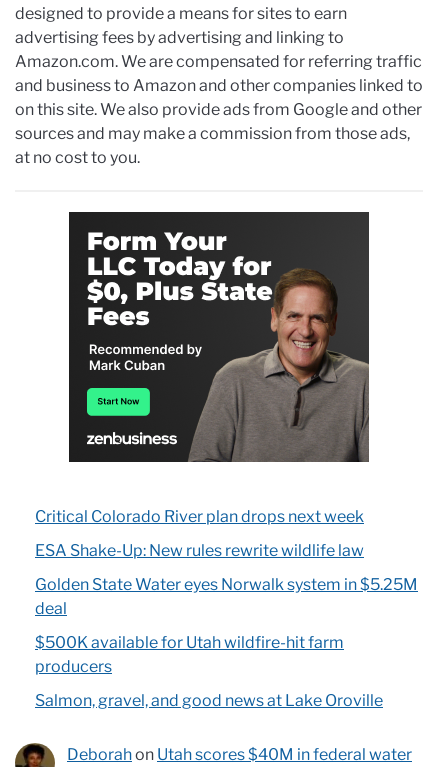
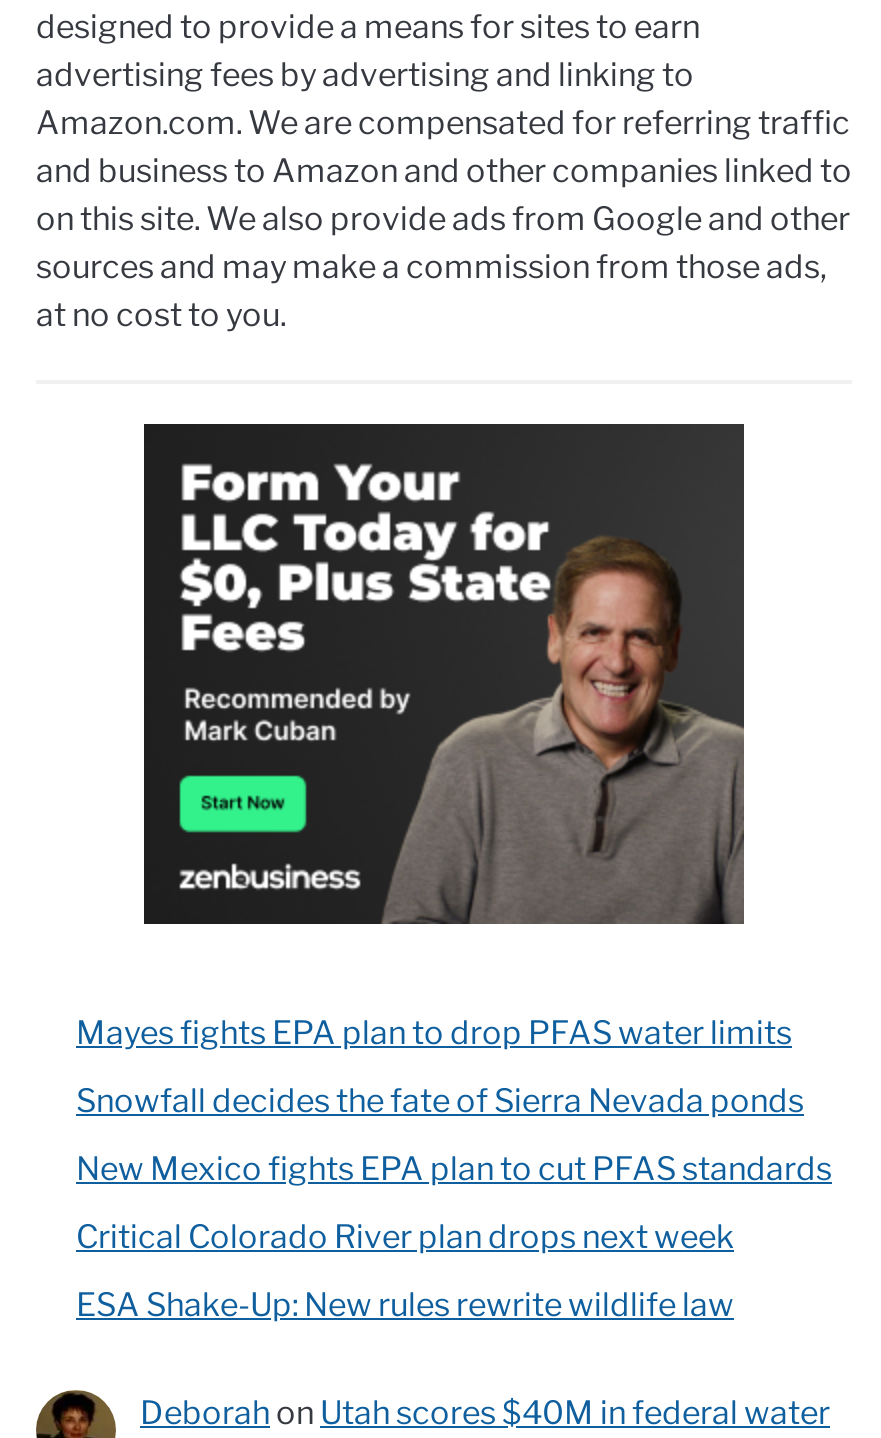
+ Mayes fights EPA plan to drop PFAS water limits
+ Snowfall decides the fate of Sierra Nevada ponds
+ New Mexico fights EPA plan to cut PFAS standards

moved down: Critical Colorado River plan drops next week | ESA Shake-Up: New rules rewrite wildlife law

- Golden State Water eyes Norwalk system in $5.25M
- deal
- $500K available for Utah wildfire-hit farm
- producers
- Salmon, gravel, and good news at Lake Oroville
